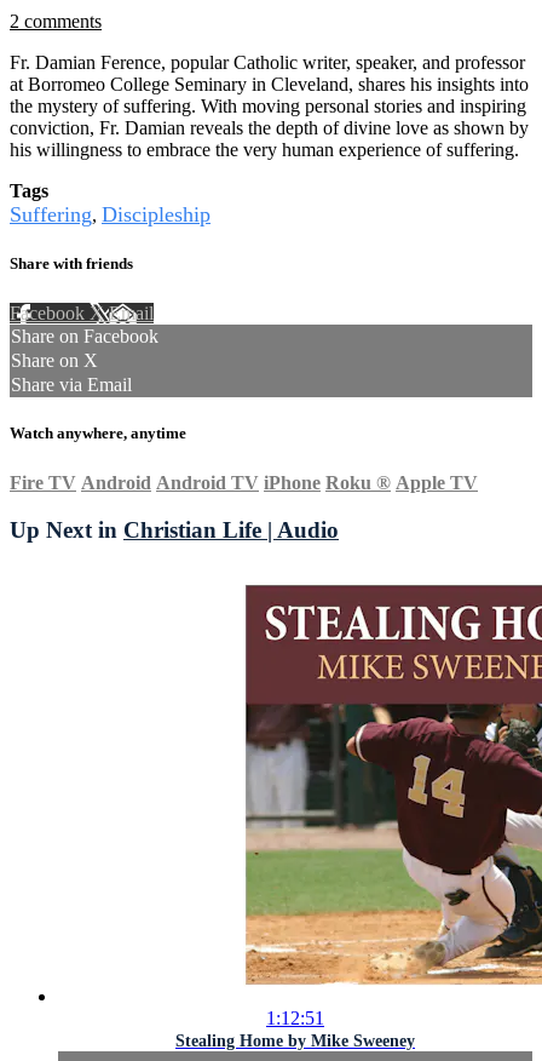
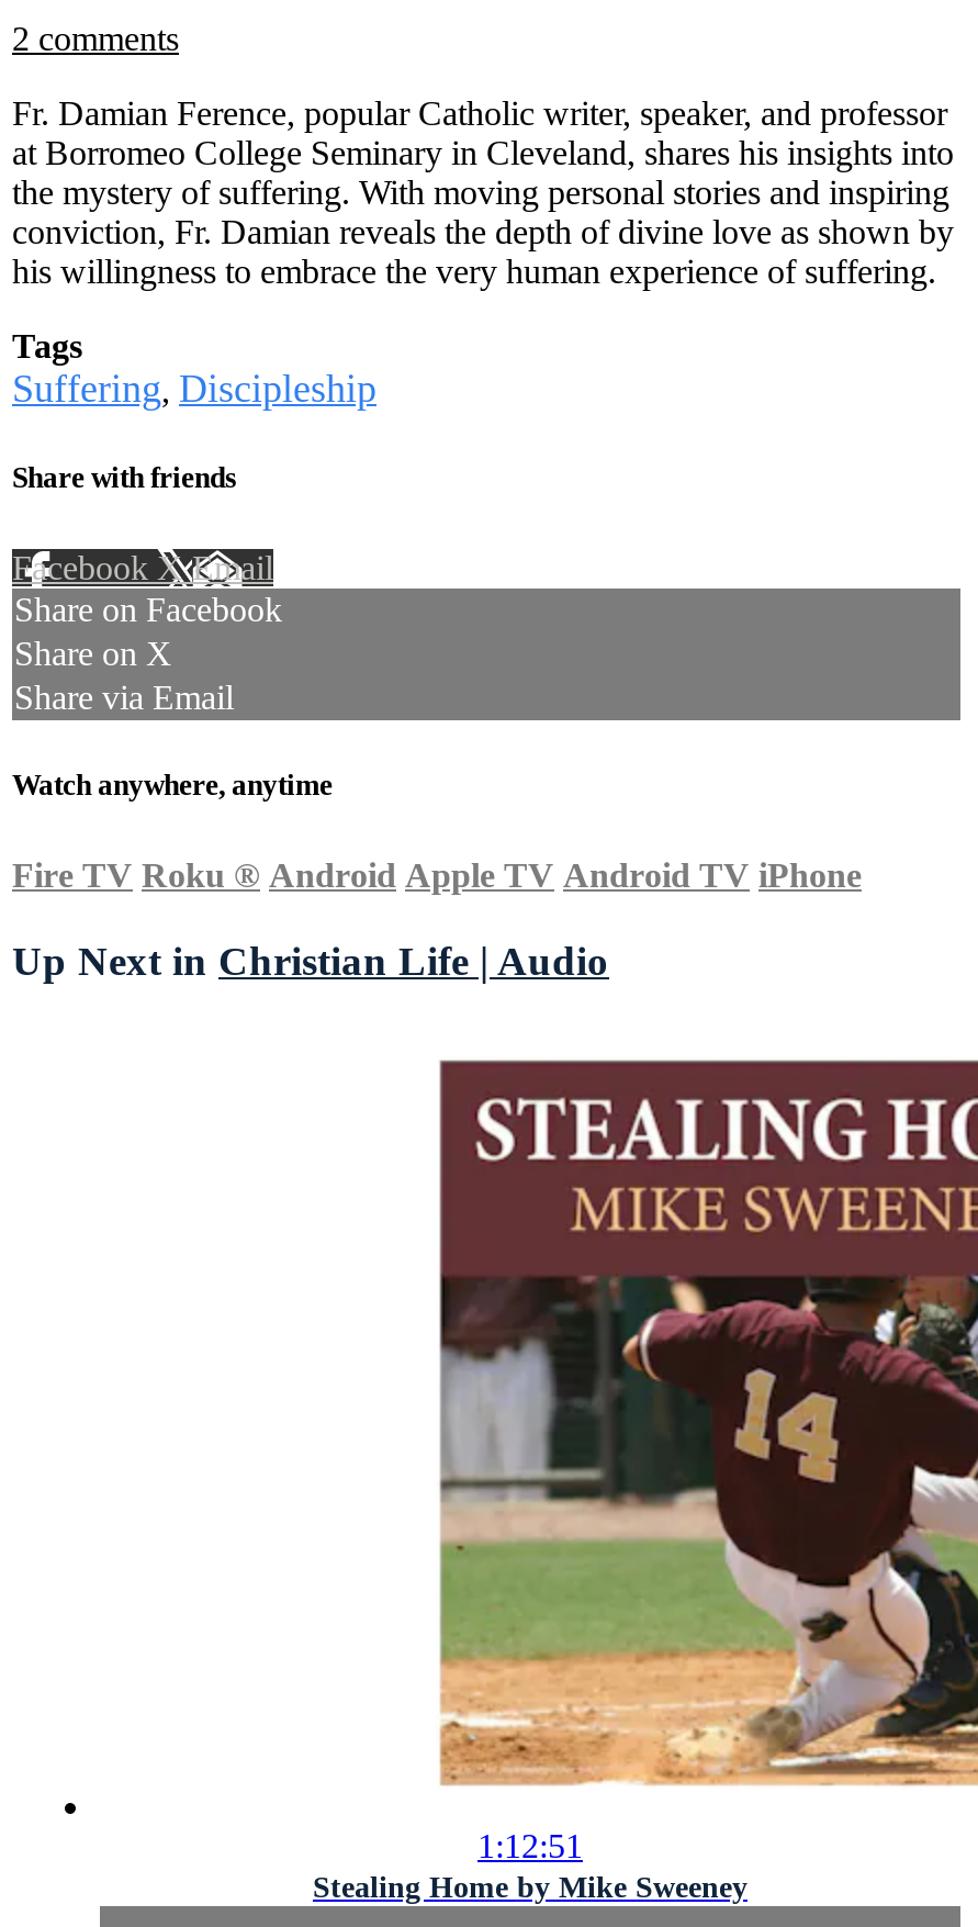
- Fire TV Android Android TV iPhone Roku ® Apple TV
+ Fire TV Roku ® Android Apple TV Android TV iPhone
